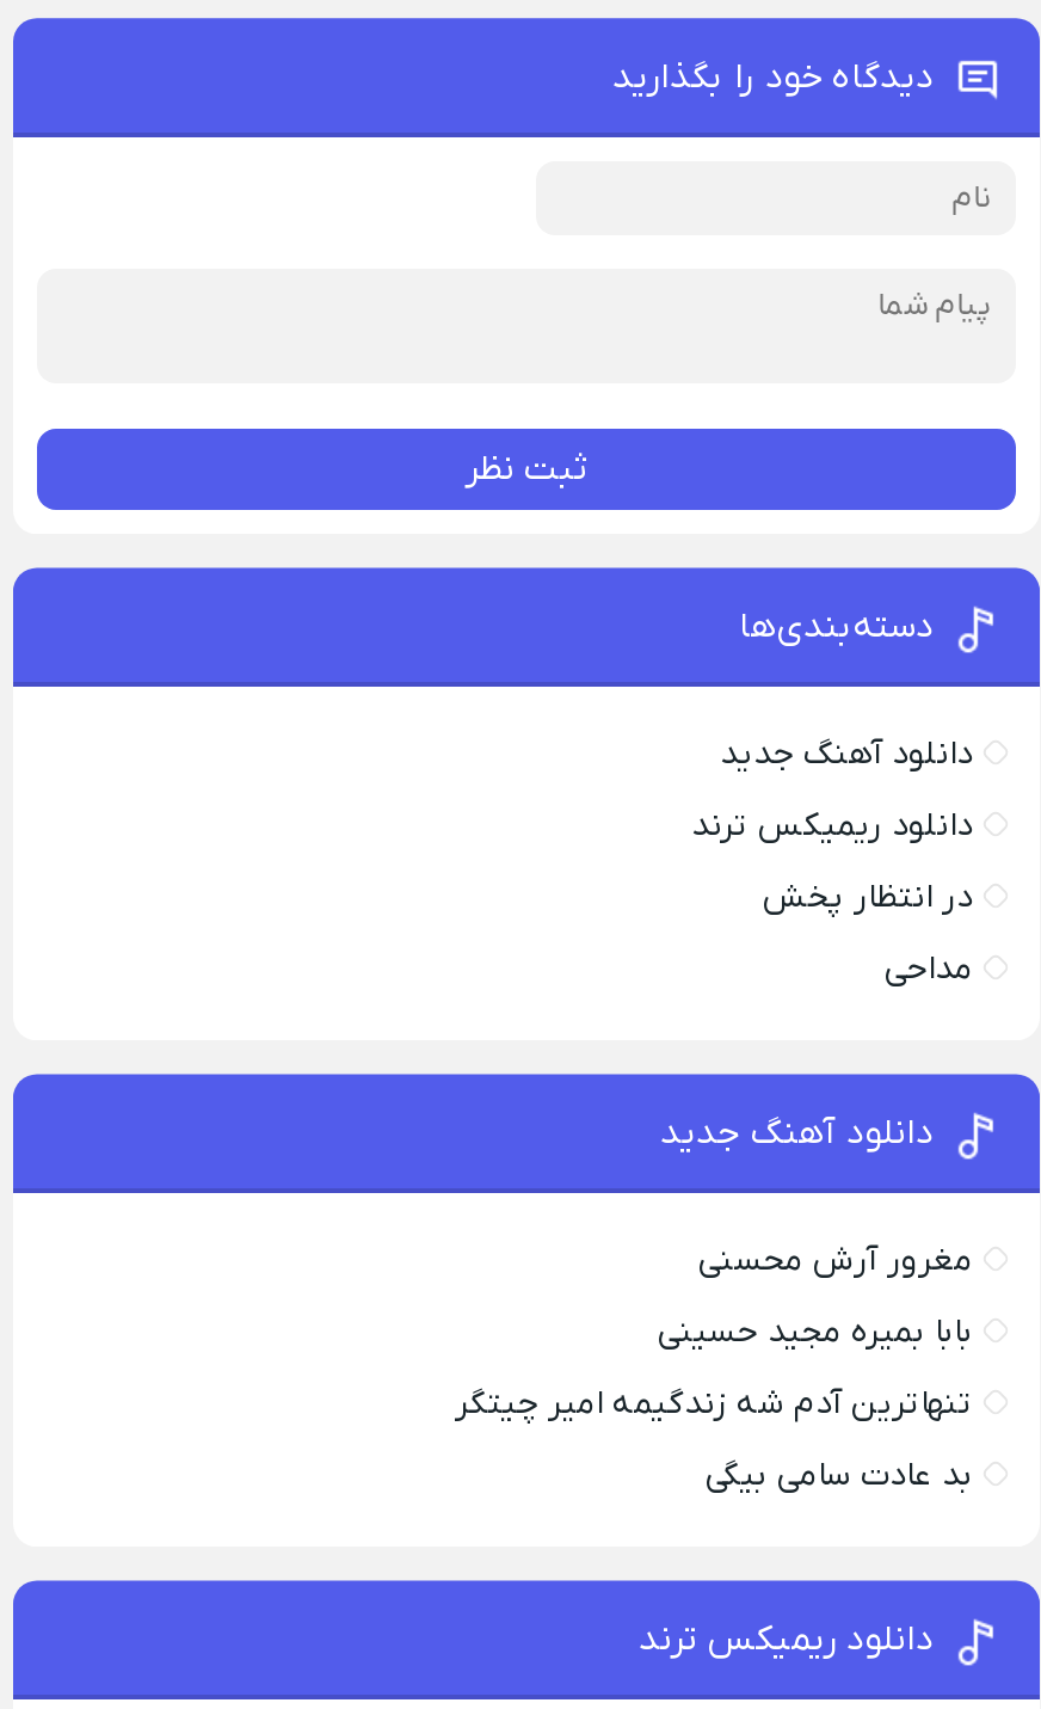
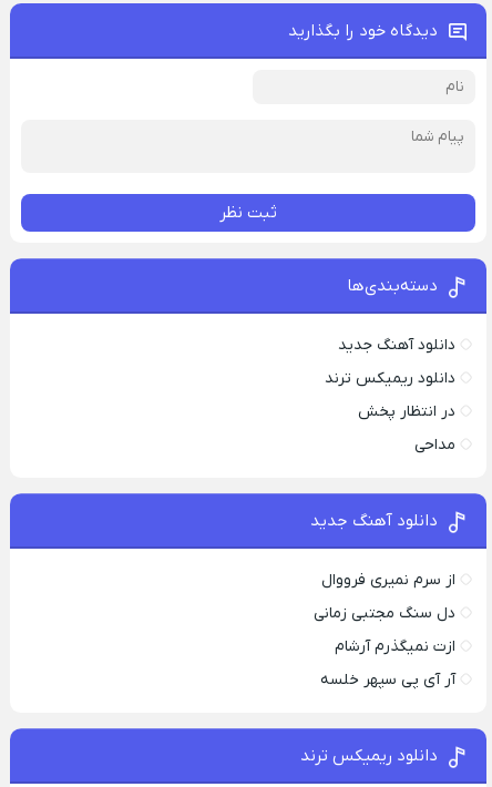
- مغرور آرش محسنی
+ از سرم نمیری فرووال

- بابا بمیره مجید حسینی
+ دل سنگ مجتبی زمانی

- تنهاترین آدم شه زندگیمه امیر چیتگر
+ ازت نمیگذرم آرشام

- بد عادت سامی بیگی
+ آر آی پی سپهر خلسه
